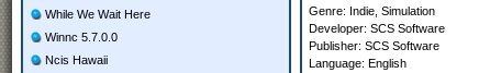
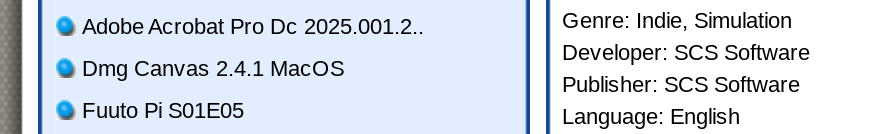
- While We Wait Here
+ Adobe Acrobat Pro Dc 2025.001.2..

- Winnc 5.7.0.0
+ Dmg Canvas 2.4.1 MacOS

- Ncis Hawaii
+ Fuuto Pi S01E05
